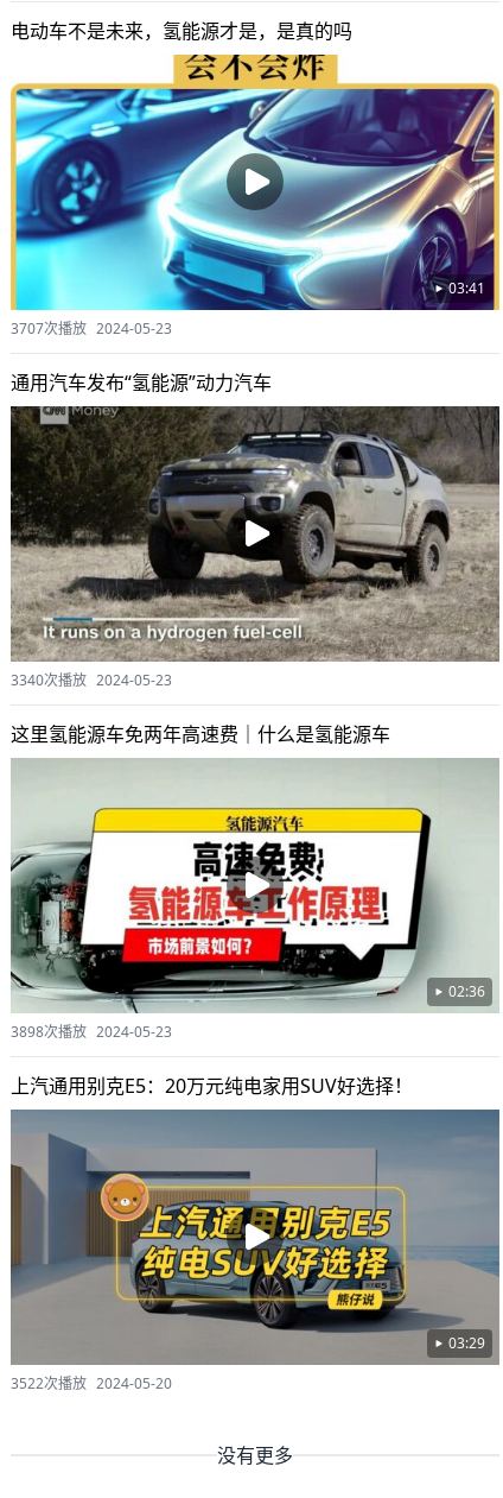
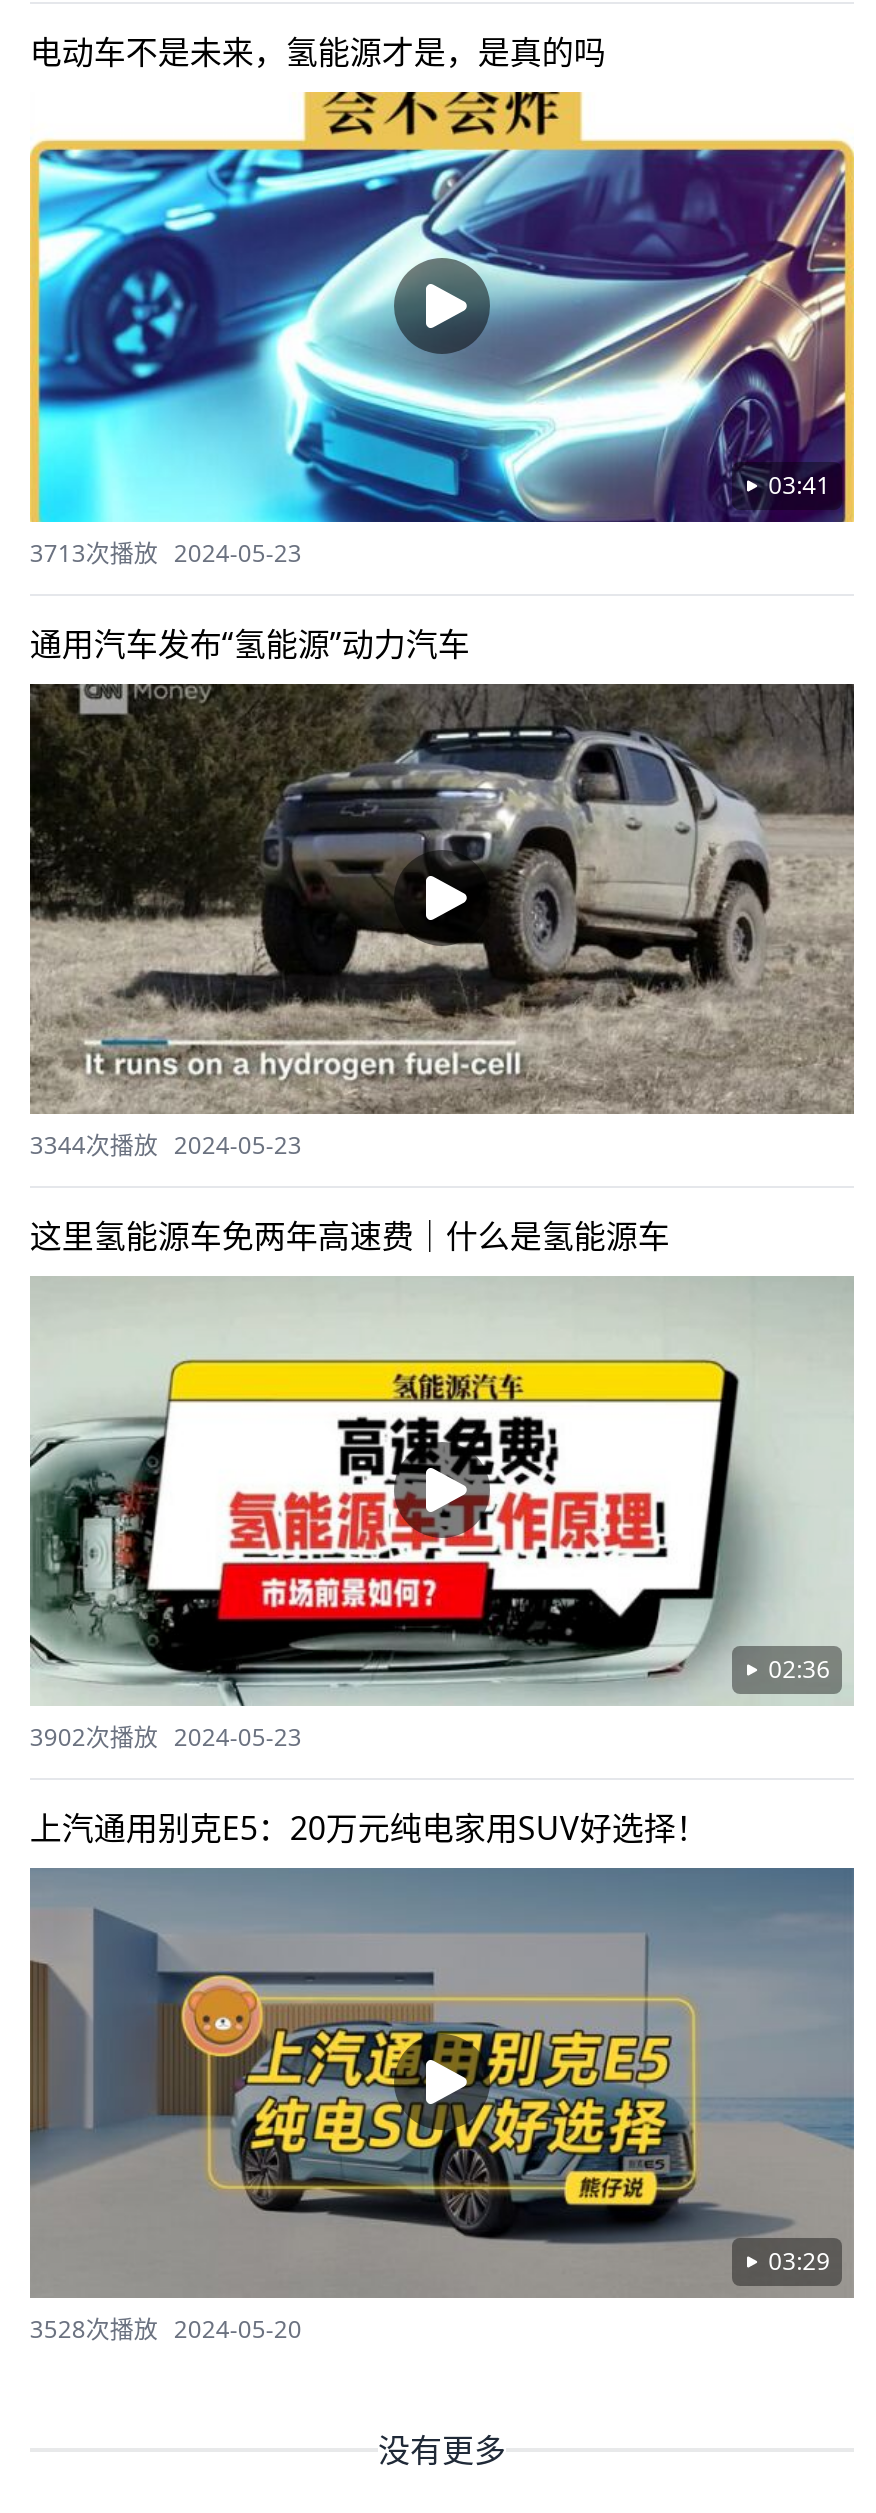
- 3707次播放 2024-05-23
+ 3713次播放 2024-05-23

- 3340次播放 2024-05-23
+ 3344次播放 2024-05-23

- 3898次播放 2024-05-23
+ 3902次播放 2024-05-23

- 3522次播放 2024-05-20
+ 3528次播放 2024-05-20
